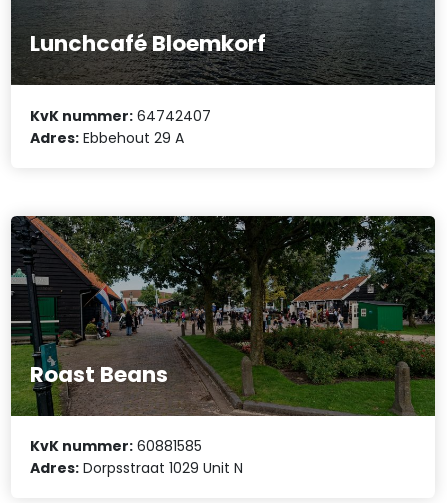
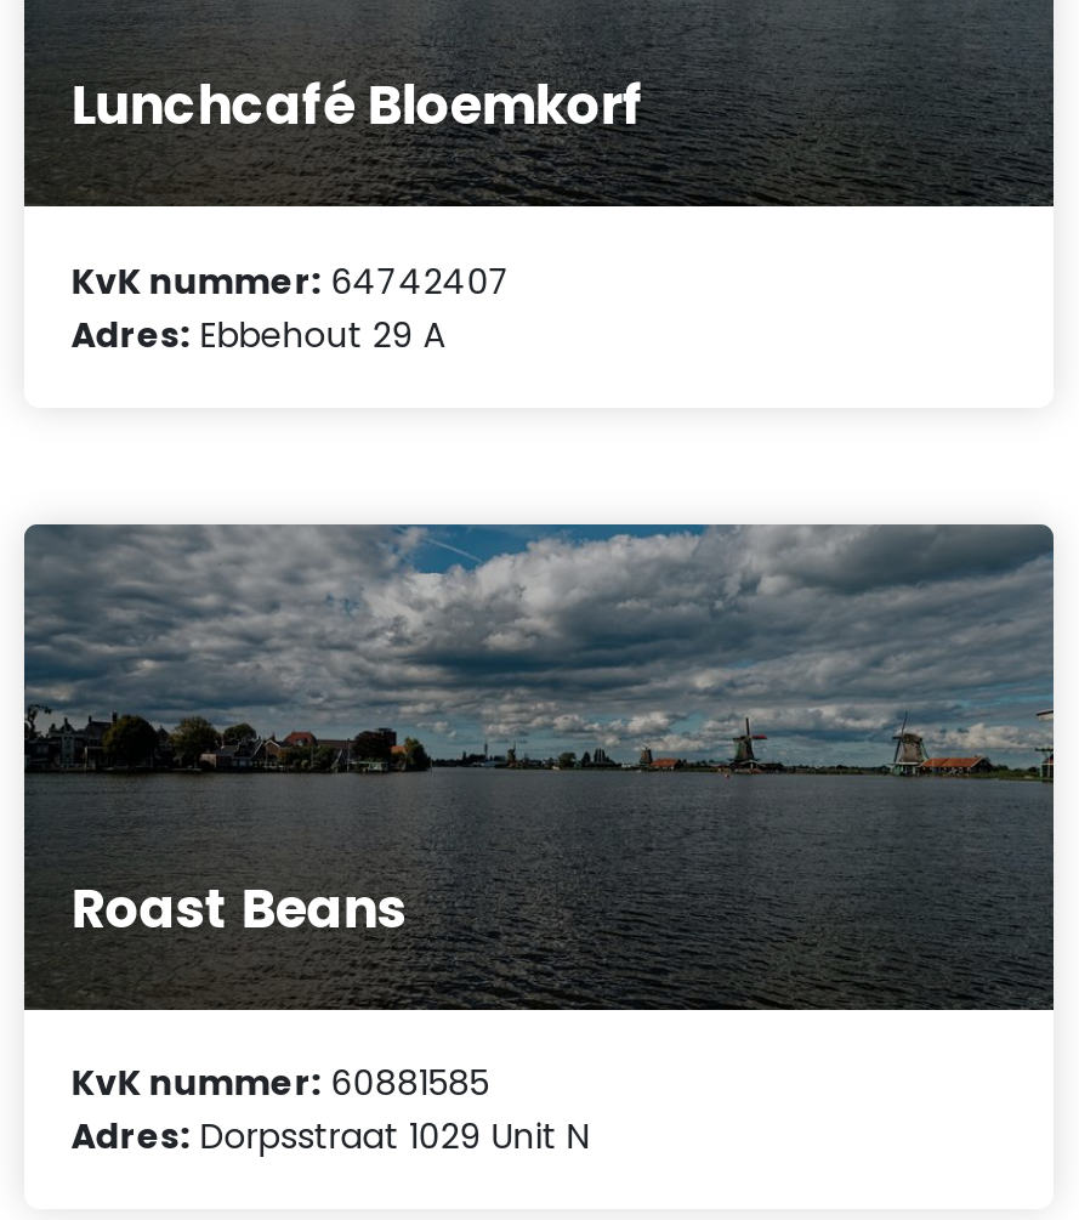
- [image]
+ [image]
